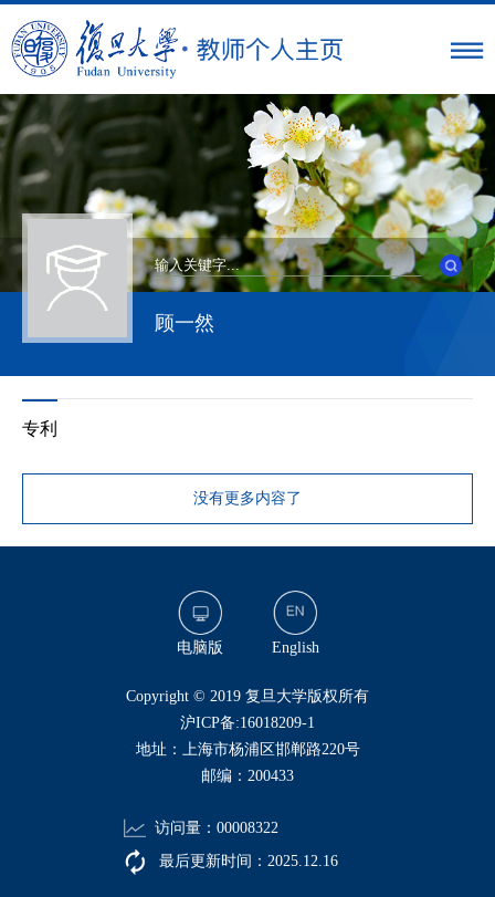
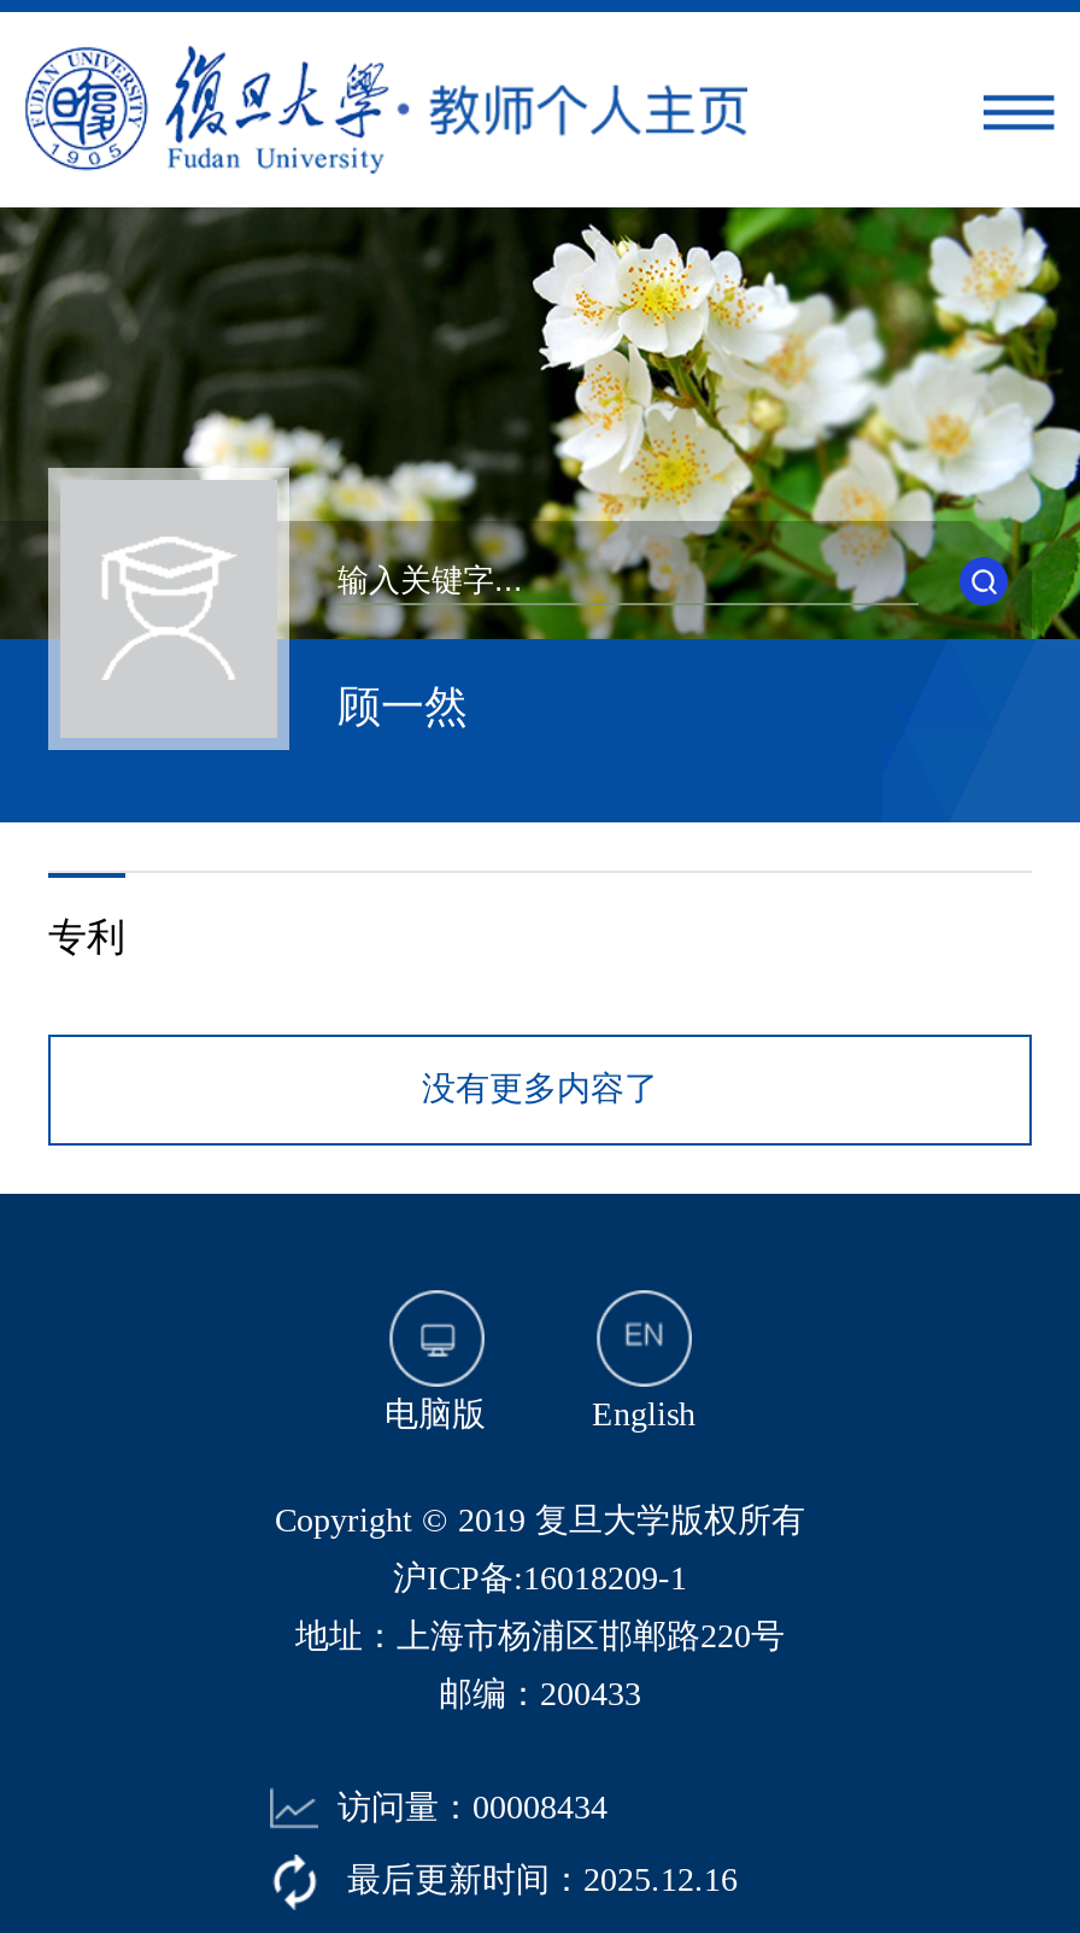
- 访问量：00008322
+ 访问量：00008434
